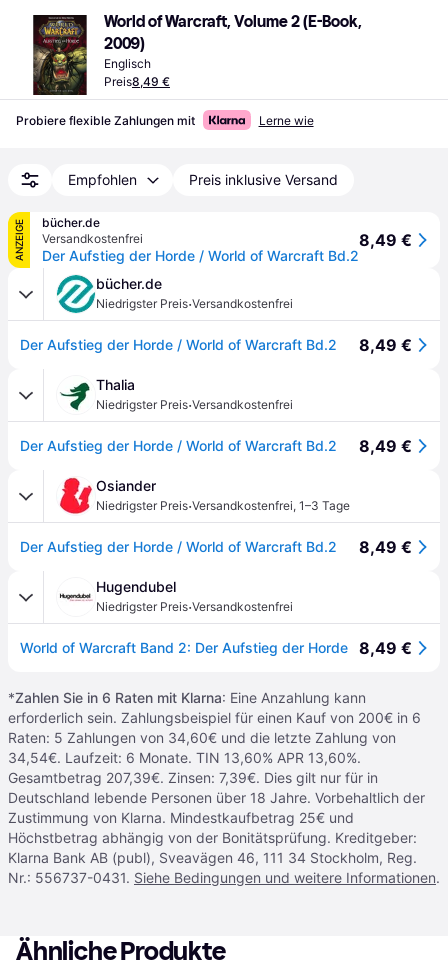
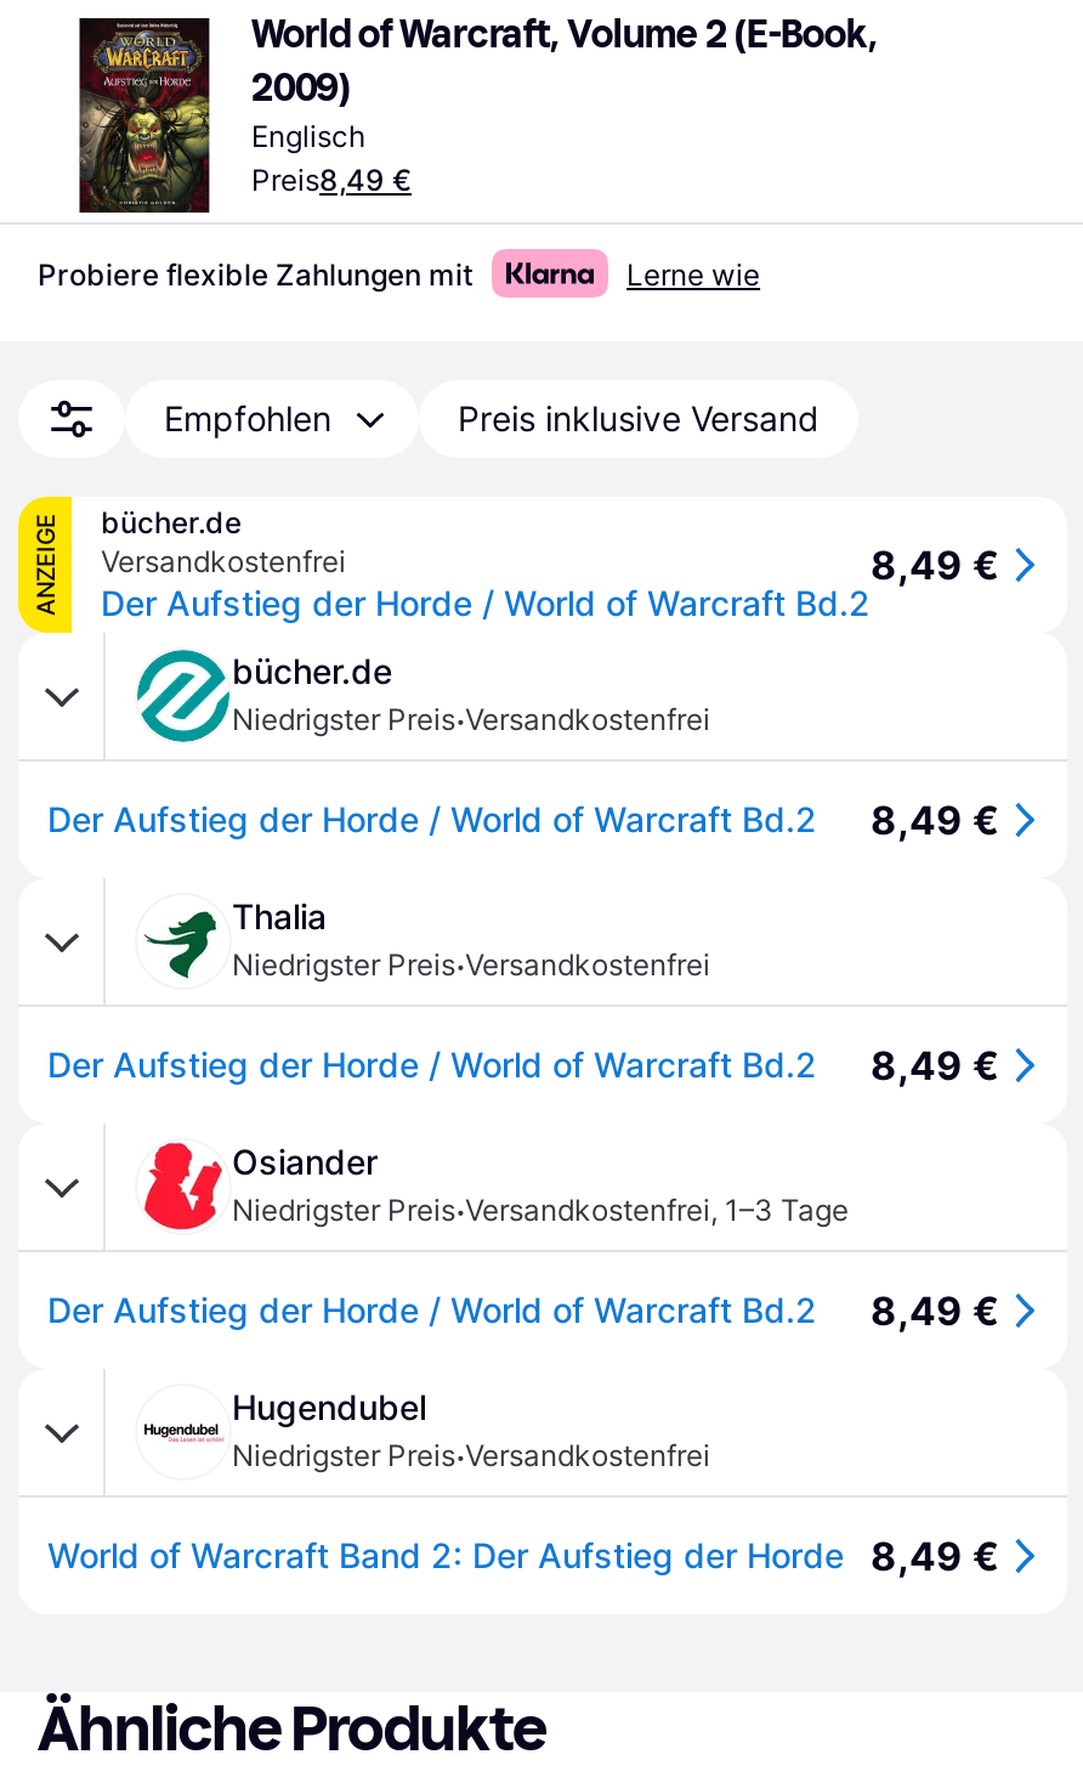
- *Zahlen Sie in 6 Raten mit Klarna: Eine Anzahlung kann
- erforderlich sein. Zahlungsbeispiel für einen Kauf von 200€ in 6
- Raten: 5 Zahlungen von 34,60€ und die letzte Zahlung von
- 34,54€. Laufzeit: 6 Monate. TIN 13,60% APR 13,60%.
- Gesamtbetrag 207,39€. Zinsen: 7,39€. Dies gilt nur für in
- Deutschland lebende Personen über 18 Jahre. Vorbehaltlich der
- Zustimmung von Klarna. Mindestkaufbetrag 25€ und
- Höchstbetrag abhängig von der Bonitätsprüfung. Kreditgeber:
- Klarna Bank AB (publ), Sveavägen 46, 111 34 Stockholm, Reg.
- Nr.: 556737-0431. Siehe Bedingungen und weitere Informationen.
